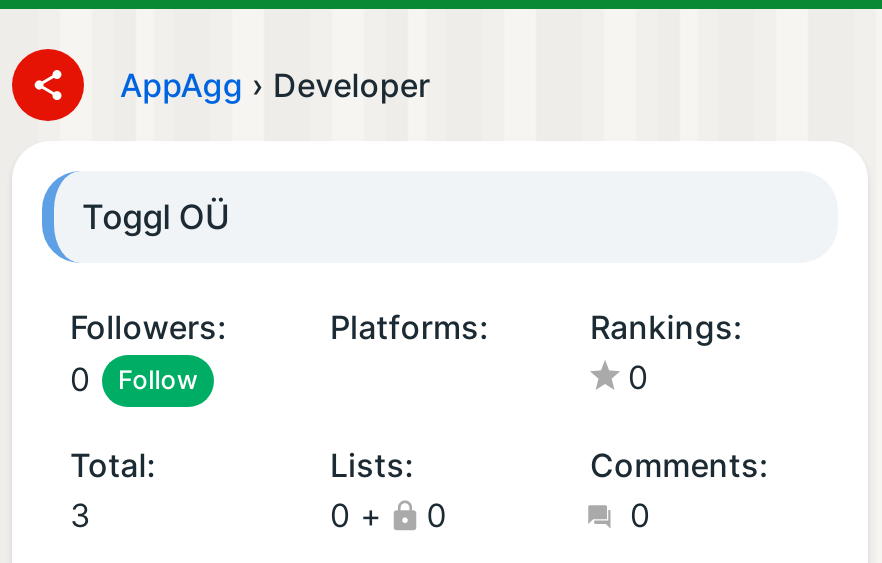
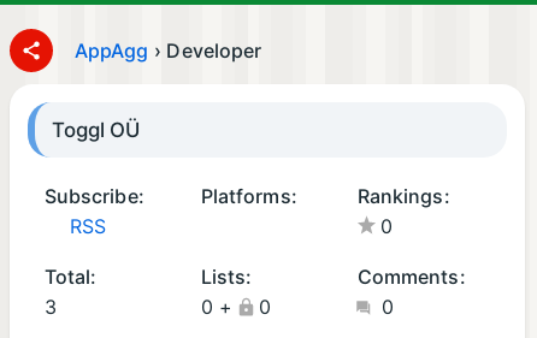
- Followers:
- 0
- Follow
+ Subscribe:
+ RSS
